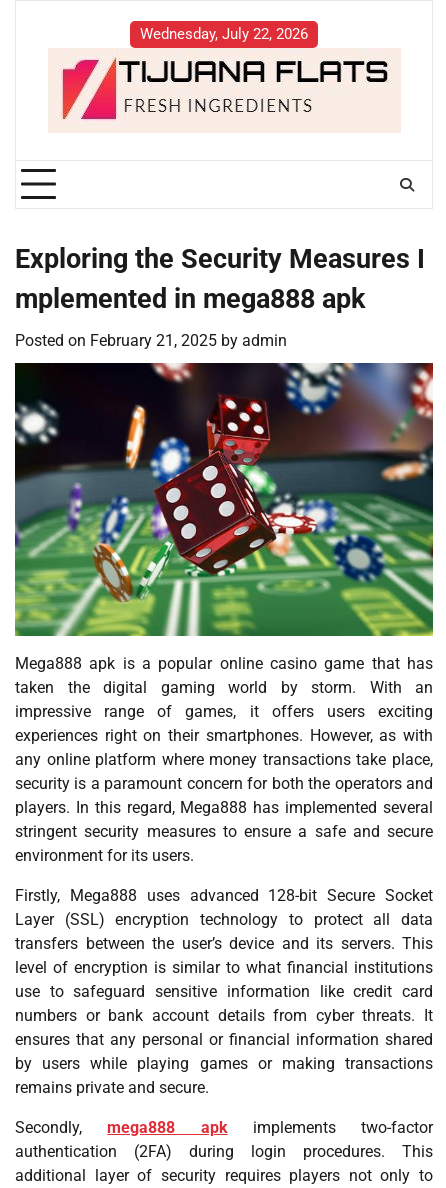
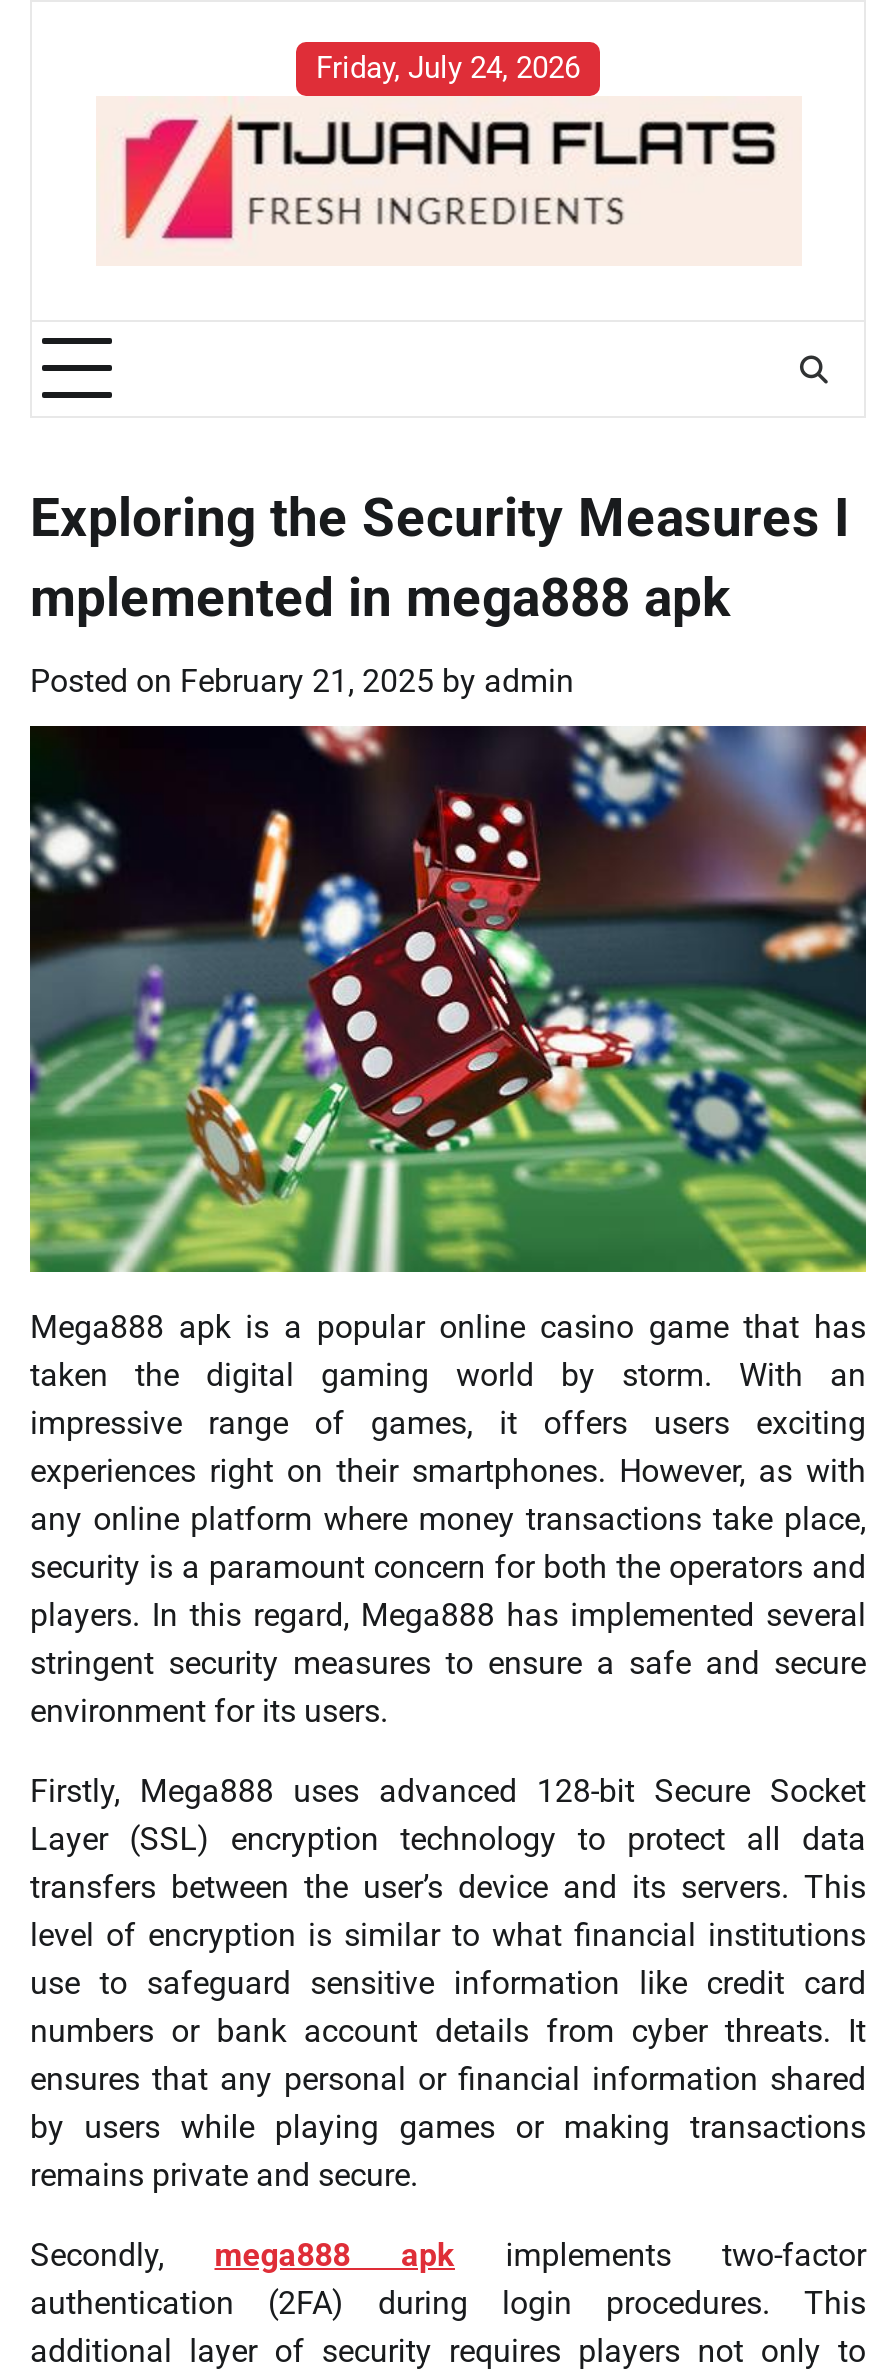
- Wednesday, July 22, 2026
+ Friday, July 24, 2026
